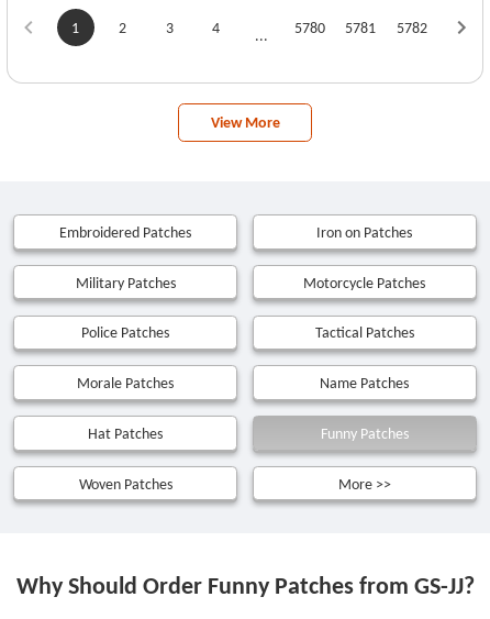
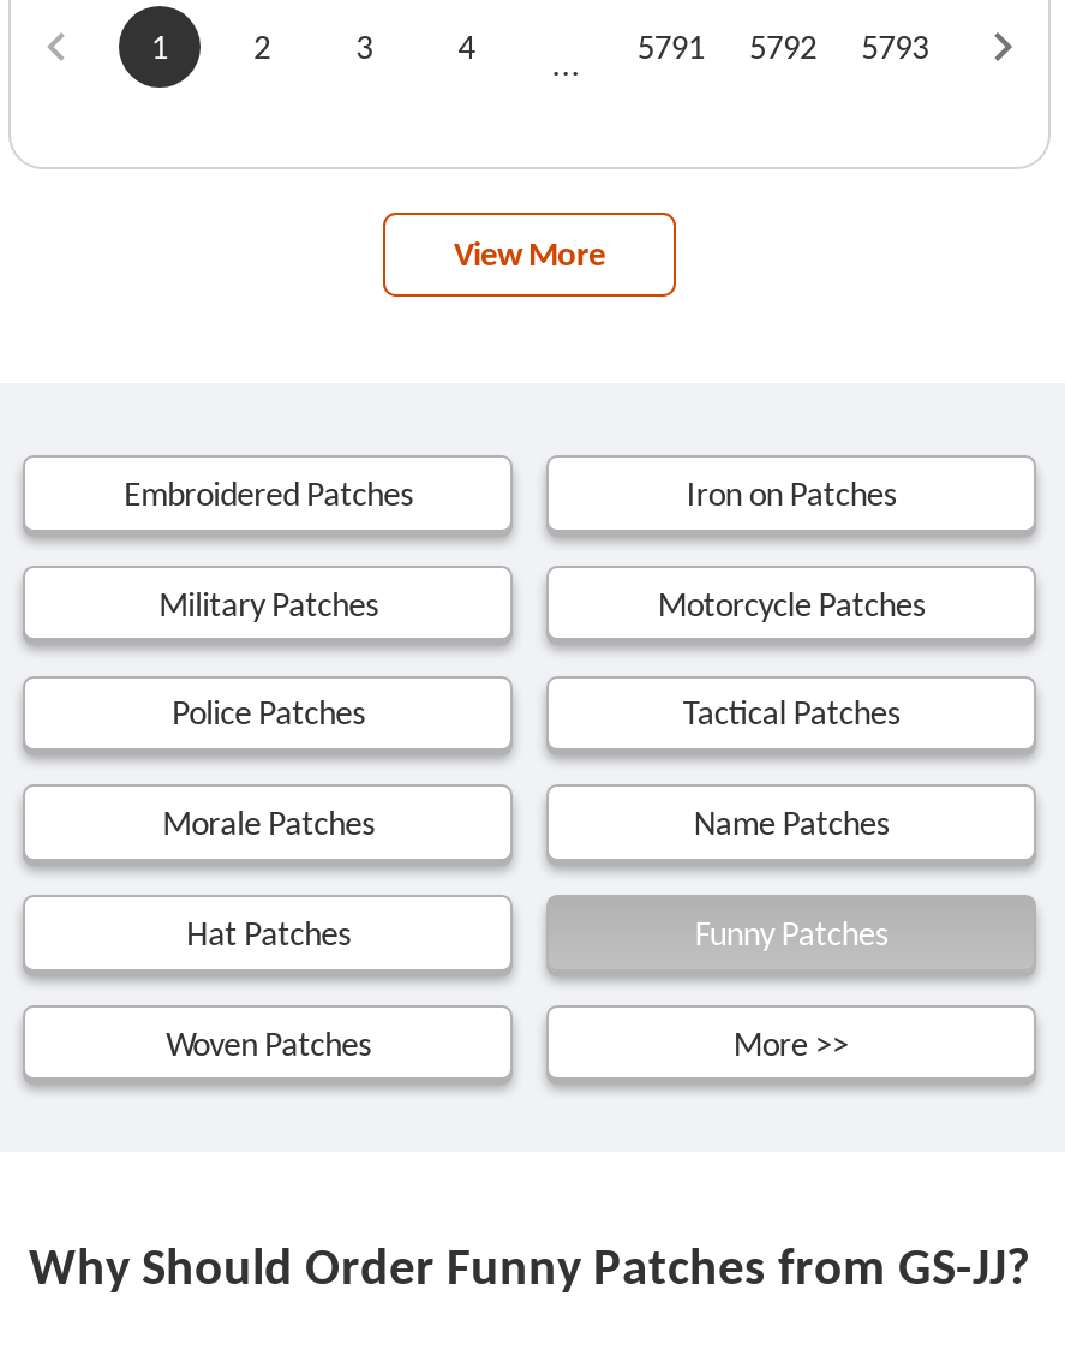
- 5780
+ 5791

- 5781
+ 5792

- 5782
+ 5793
